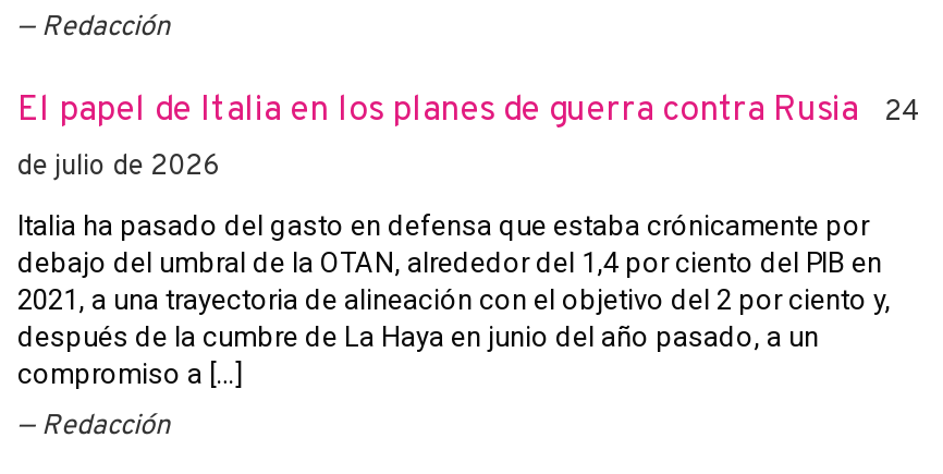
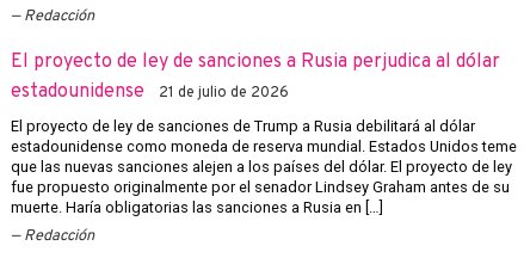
- El papel de Italia en los planes de guerra contra Rusia
- 24
- de julio de 2026
- Italia ha pasado del gasto en defensa que estaba crónicamente por
- debajo del umbral de la OTAN, alrededor del 1,4 por ciento del PIB en
- 2021, a una trayectoria de alineación con el objetivo del 2 por ciento y,
- después de la cumbre de La Haya en junio del año pasado, a un
- compromiso a […]
+ El proyecto de ley de sanciones a Rusia perjudica al dólar
+ estadounidense
+ 21 de julio de 2026
+ El proyecto de ley de sanciones de Trump a Rusia debilitará al dólar
+ estadounidense como moneda de reserva mundial. Estados Unidos teme
+ que las nuevas sanciones alejen a los países del dólar. El proyecto de ley
+ fue propuesto originalmente por el senador Lindsey Graham antes de su
+ muerte. Haría obligatorias las sanciones a Rusia en […]
